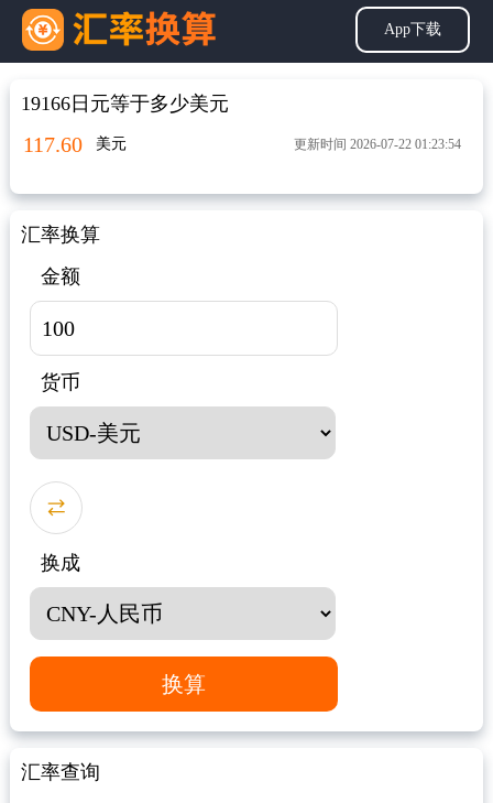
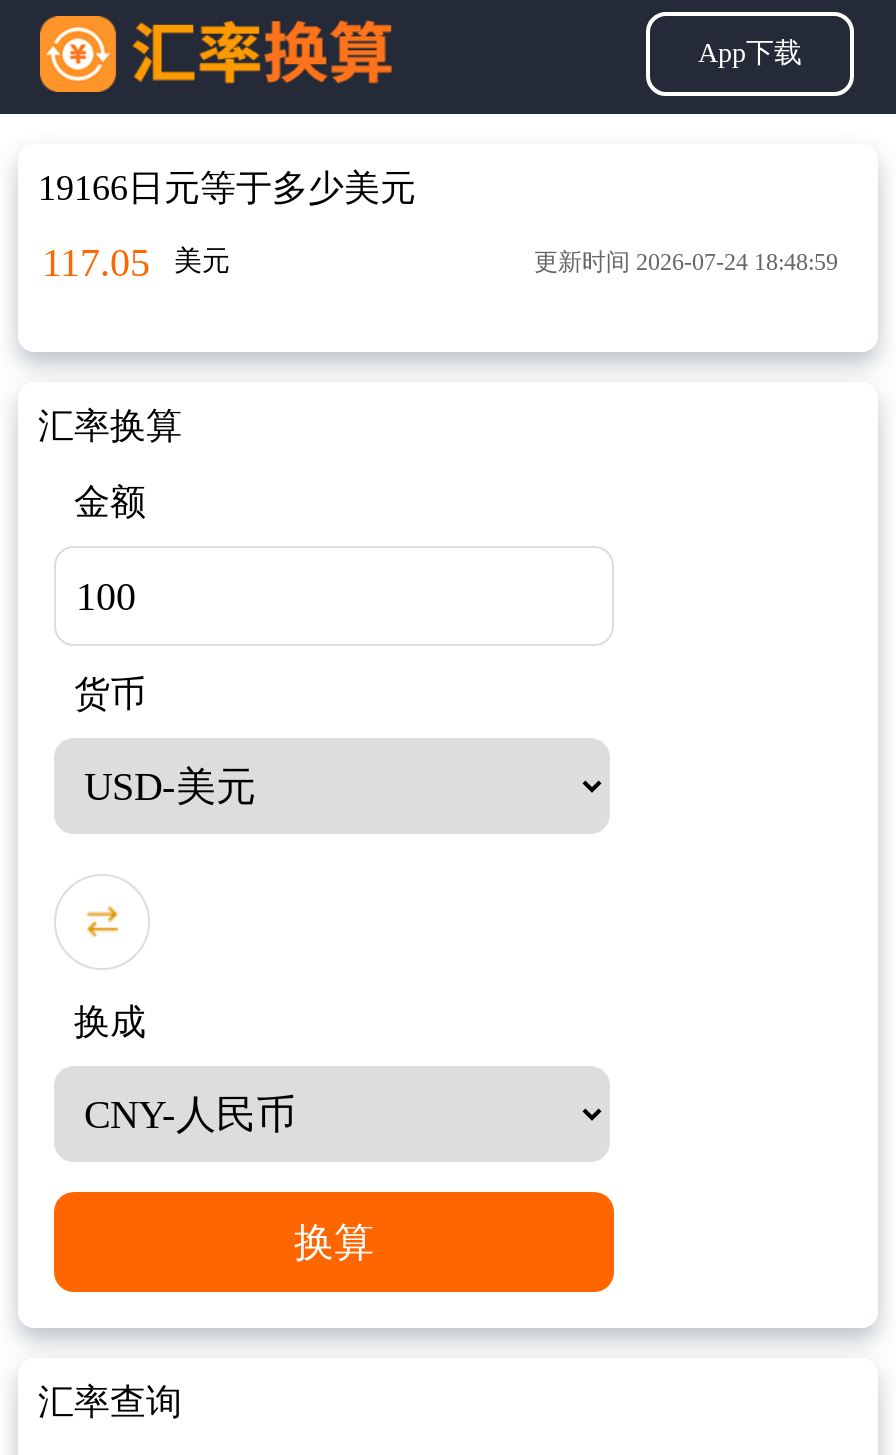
- 117.60 美元
+ 117.05 美元

- 更新时间 2026-07-22 01:23:54
+ 更新时间 2026-07-24 18:48:59
